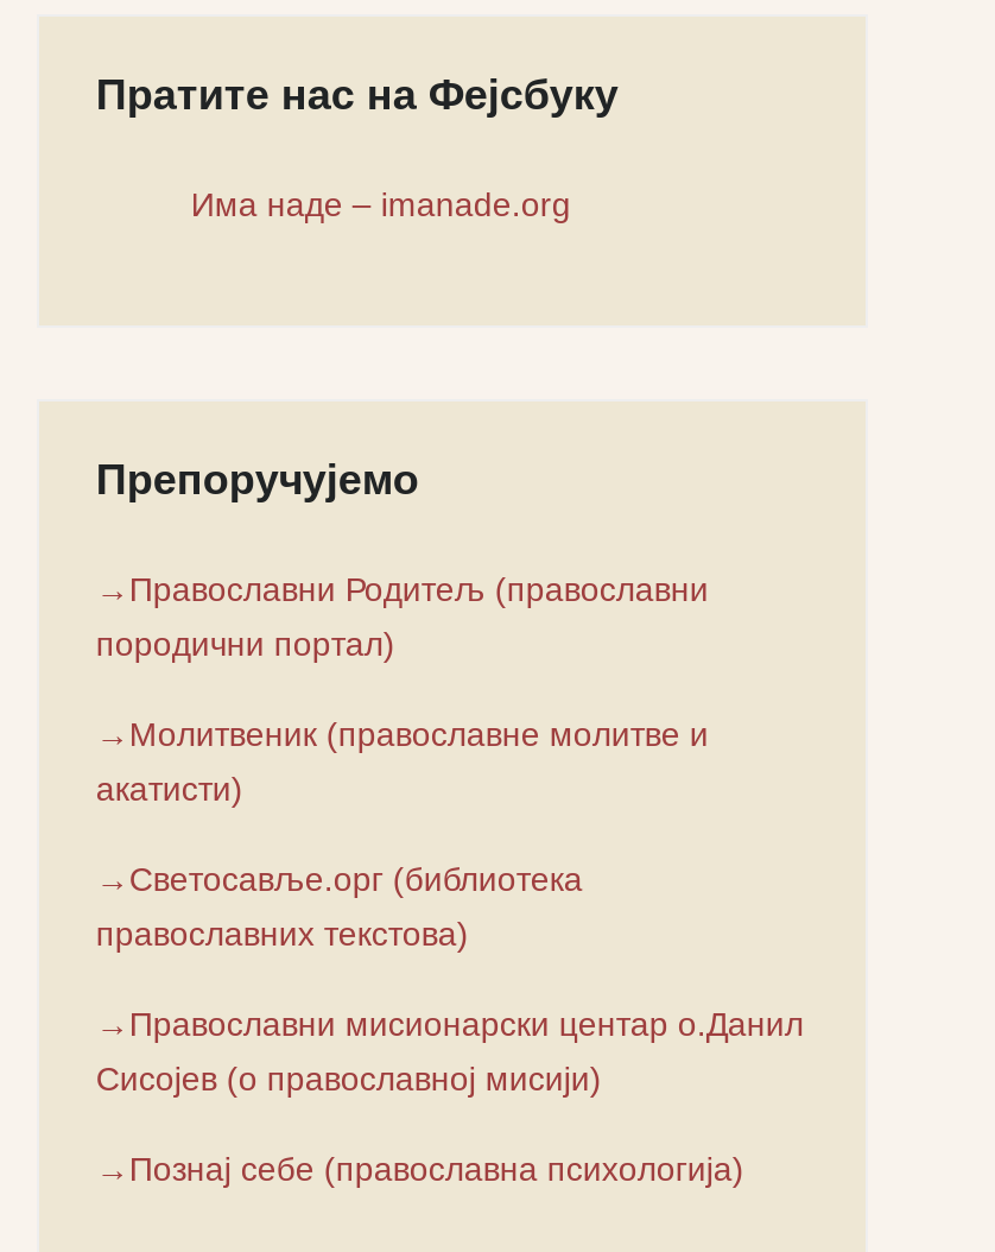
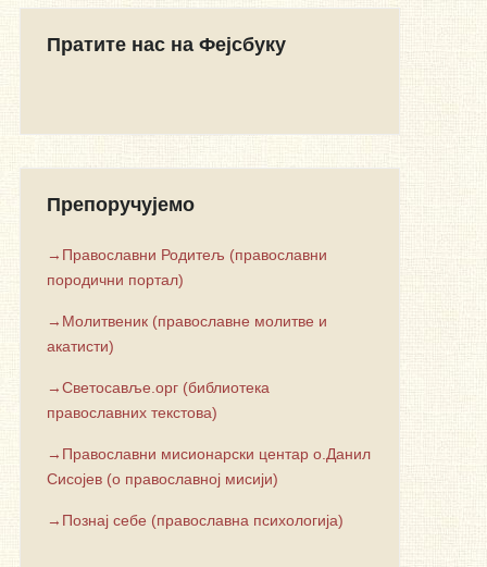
- Има наде – imanade.org
